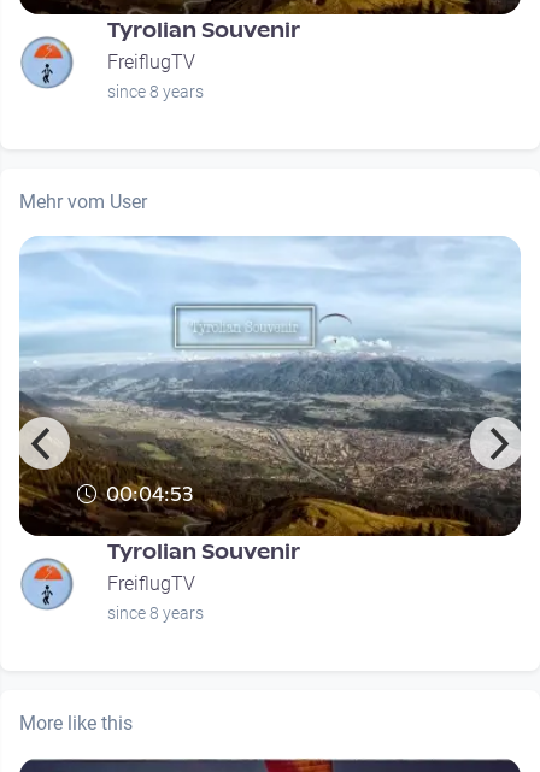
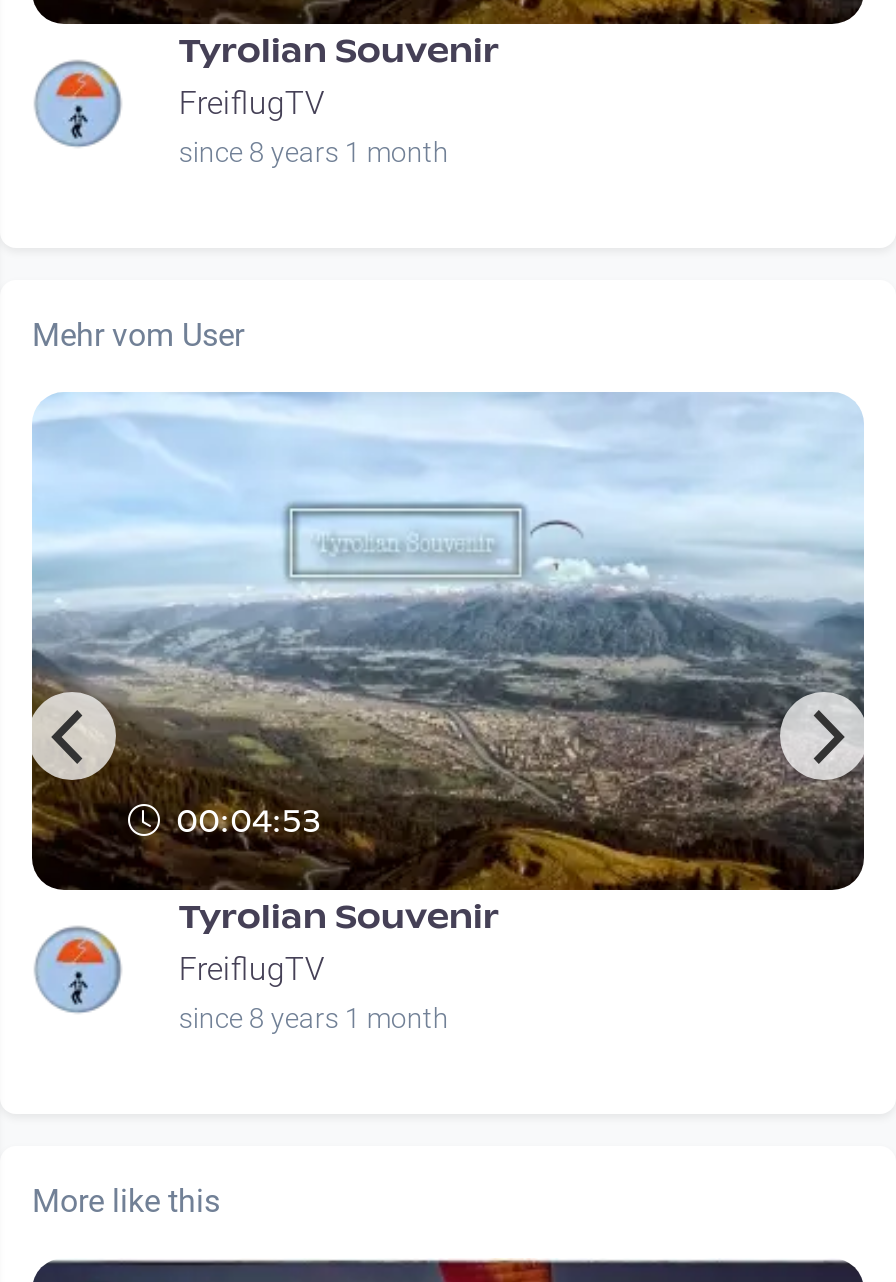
- since 8 years
+ since 8 years 1 month

- since 8 years
+ since 8 years 1 month
